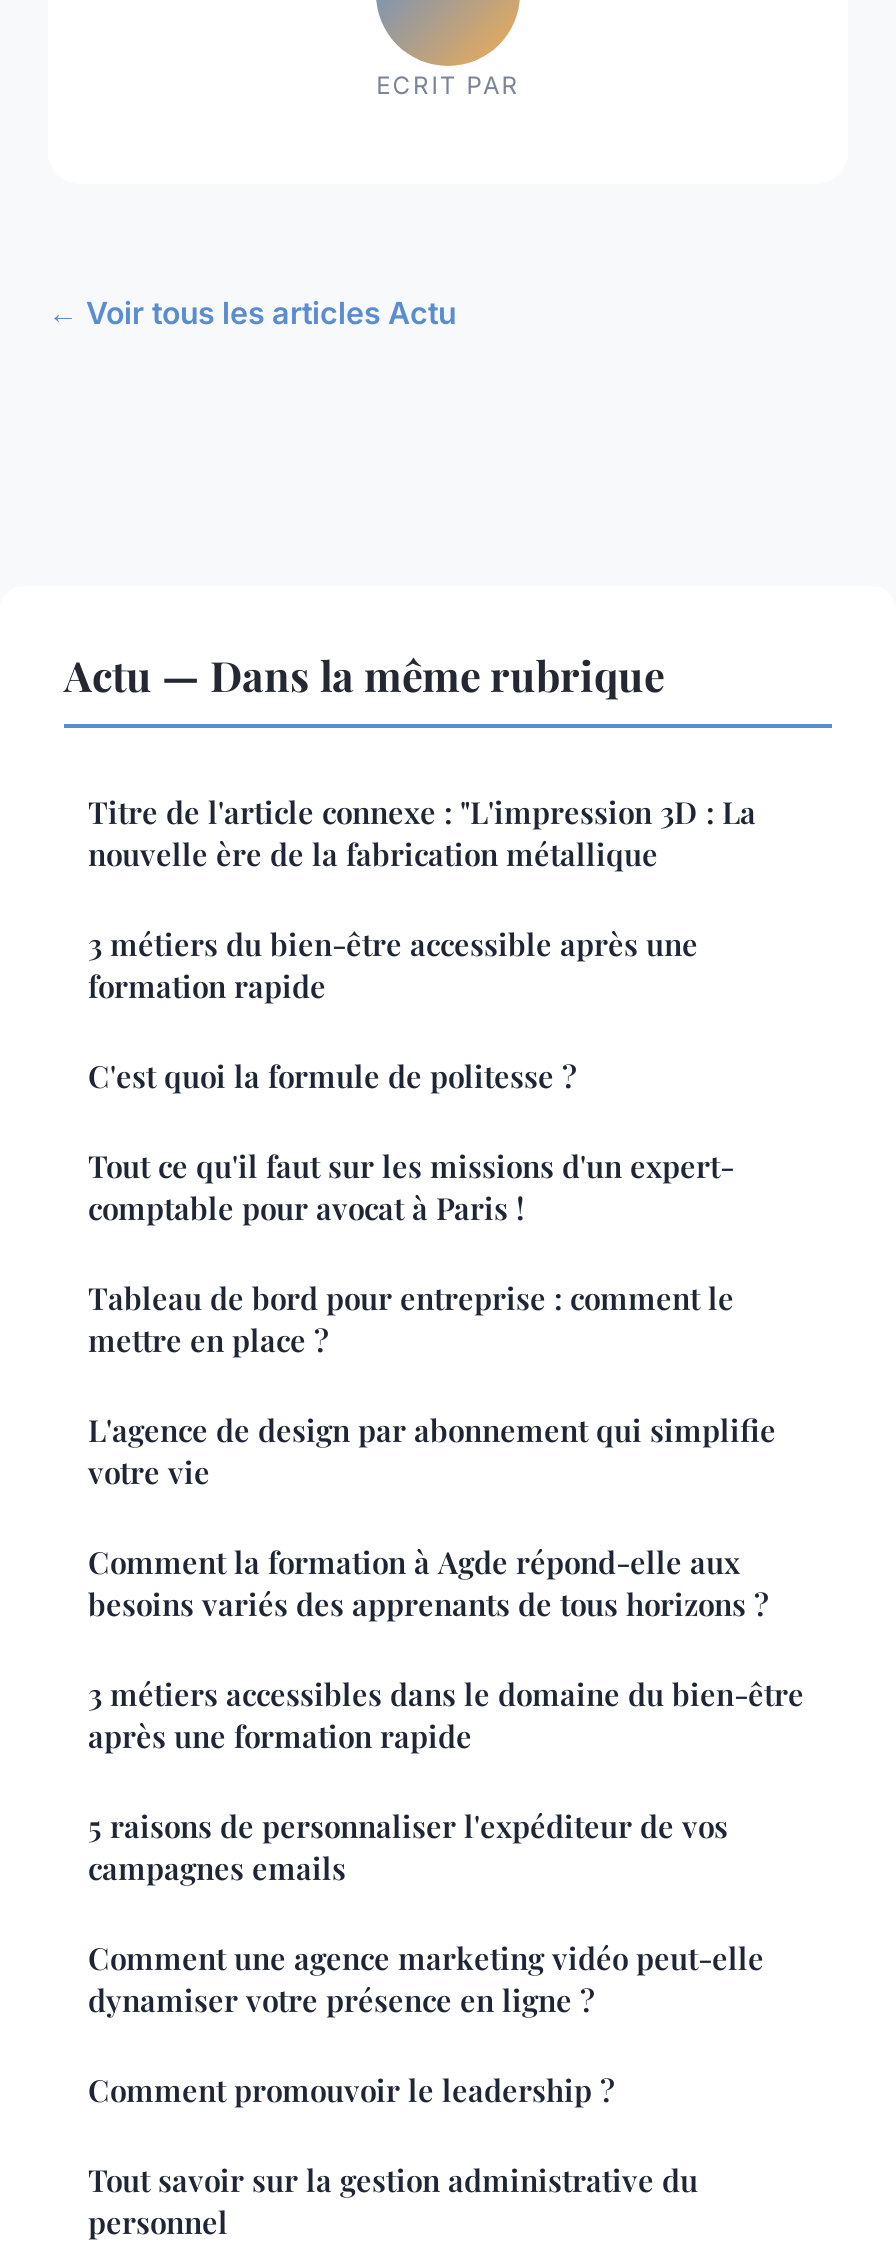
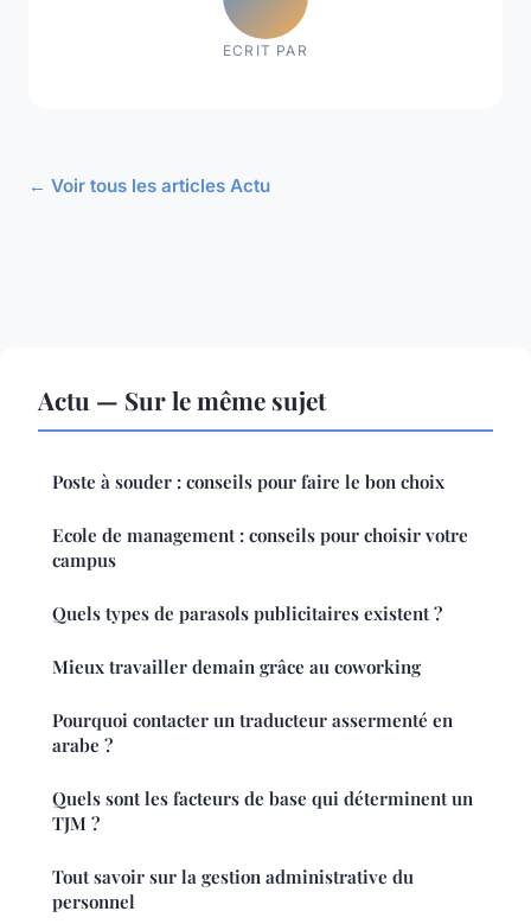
- Actu — Dans la même rubrique
- Titre de l'article connexe : "L'impression 3D : La
- nouvelle ère de la fabrication métallique
- 3 métiers du bien-être accessible après une
- formation rapide
- C'est quoi la formule de politesse ?
- Tout ce qu'il faut sur les missions d'un expert-
- comptable pour avocat à Paris !
- Tableau de bord pour entreprise : comment le
- mettre en place ?
- L'agence de design par abonnement qui simplifie
- votre vie
- Comment la formation à Agde répond-elle aux
- besoins variés des apprenants de tous horizons ?
- 3 métiers accessibles dans le domaine du bien-être
- après une formation rapide
- 5 raisons de personnaliser l'expéditeur de vos
- campagnes emails
- Comment une agence marketing vidéo peut-elle
- dynamiser votre présence en ligne ?
- Comment promouvoir le leadership ?
+ Actu — Sur le même sujet
+ Poste à souder : conseils pour faire le bon choix
+ Ecole de management : conseils pour choisir votre
+ campus
+ Quels types de parasols publicitaires existent ?
+ Mieux travailler demain grâce au coworking
+ Pourquoi contacter un traducteur assermenté en
+ arabe ?
+ Quels sont les facteurs de base qui déterminent un
+ TJM ?
